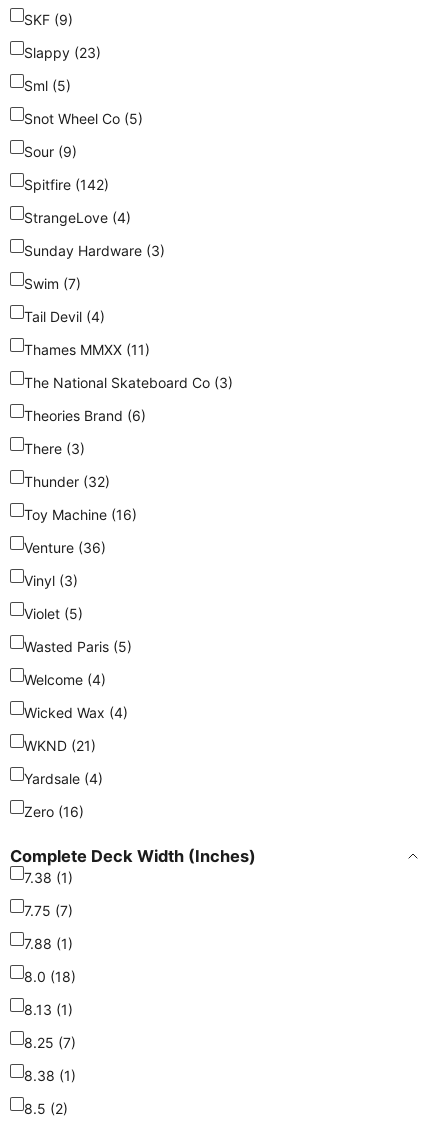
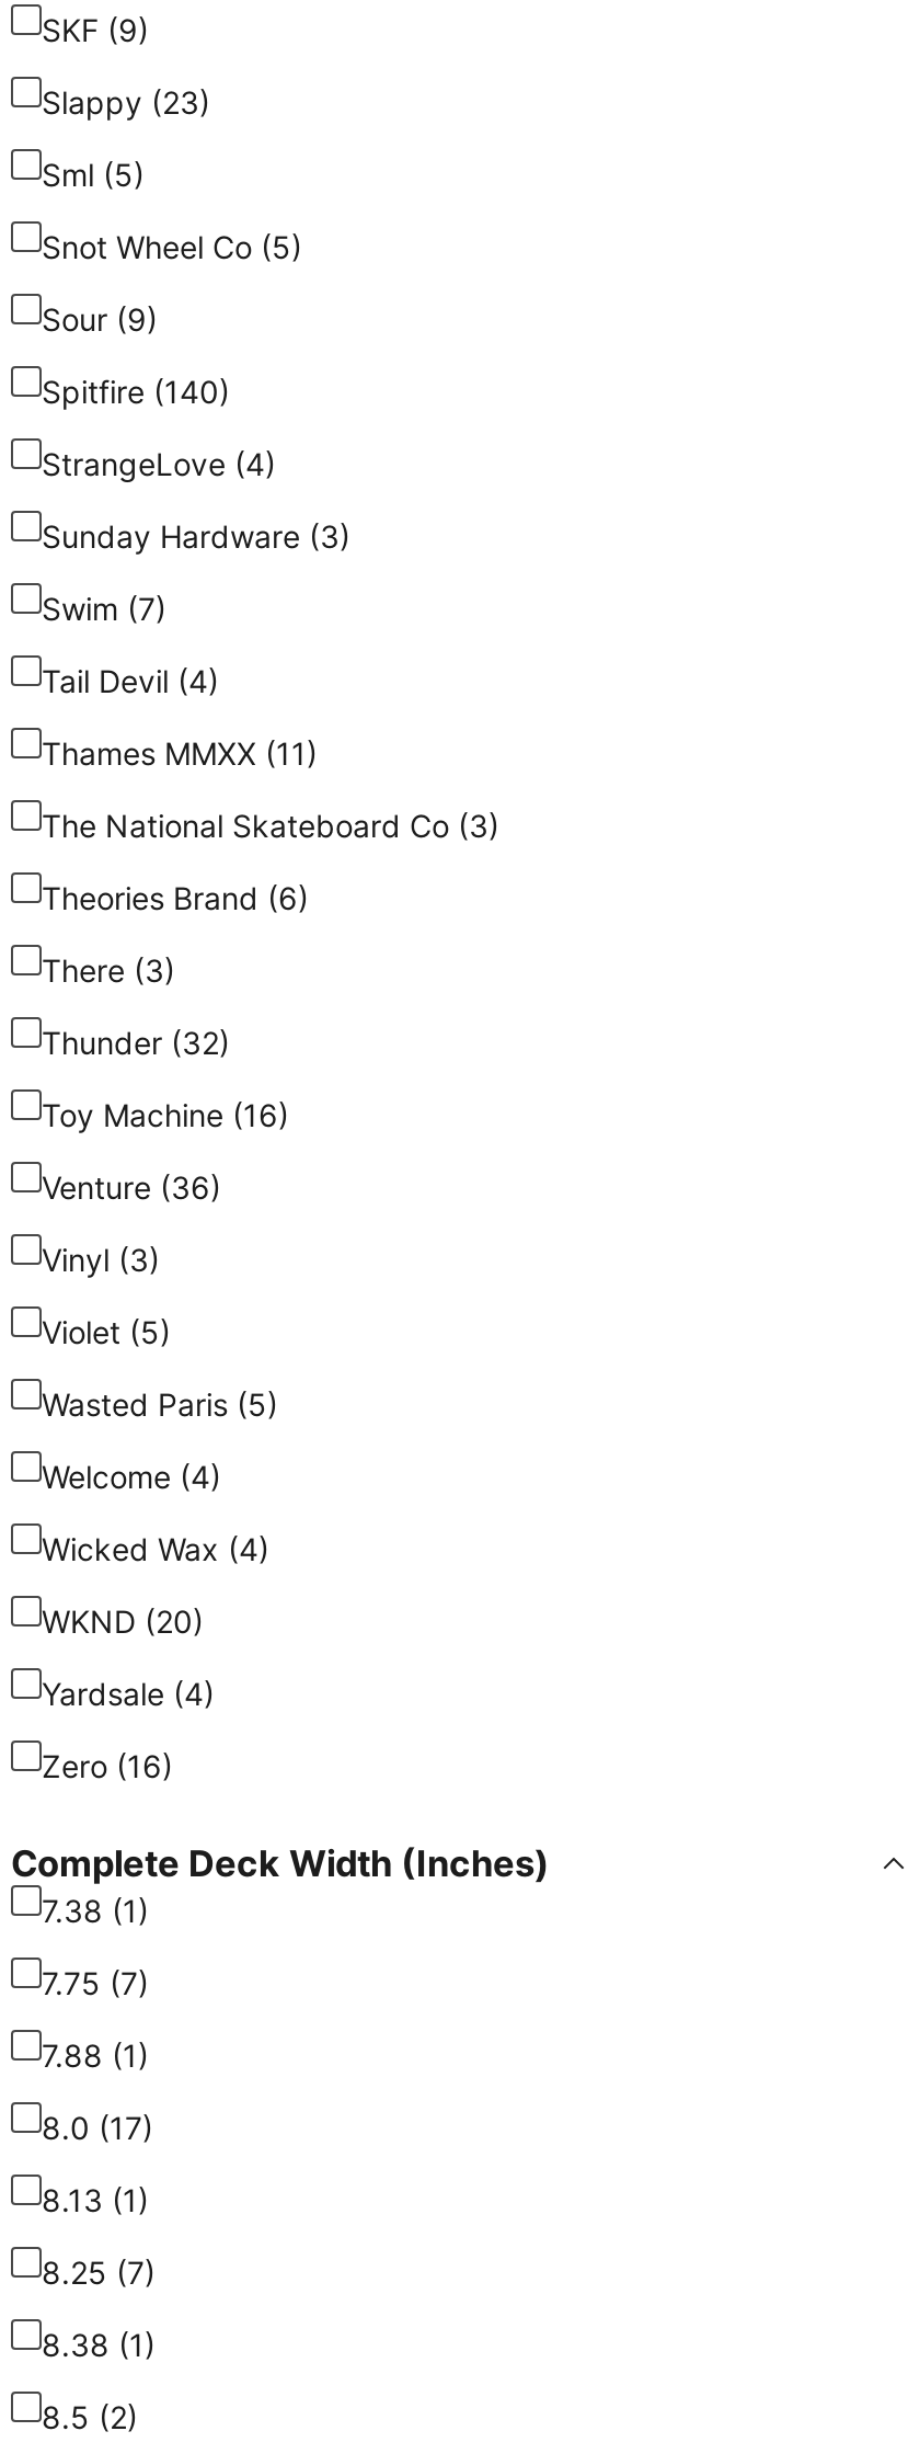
- Spitfire (142)
+ Spitfire (140)

- WKND (21)
+ WKND (20)

- 8.0 (18)
+ 8.0 (17)
